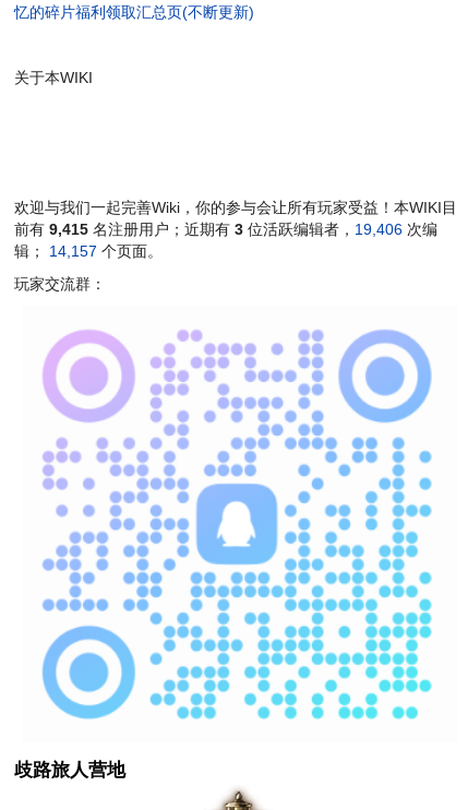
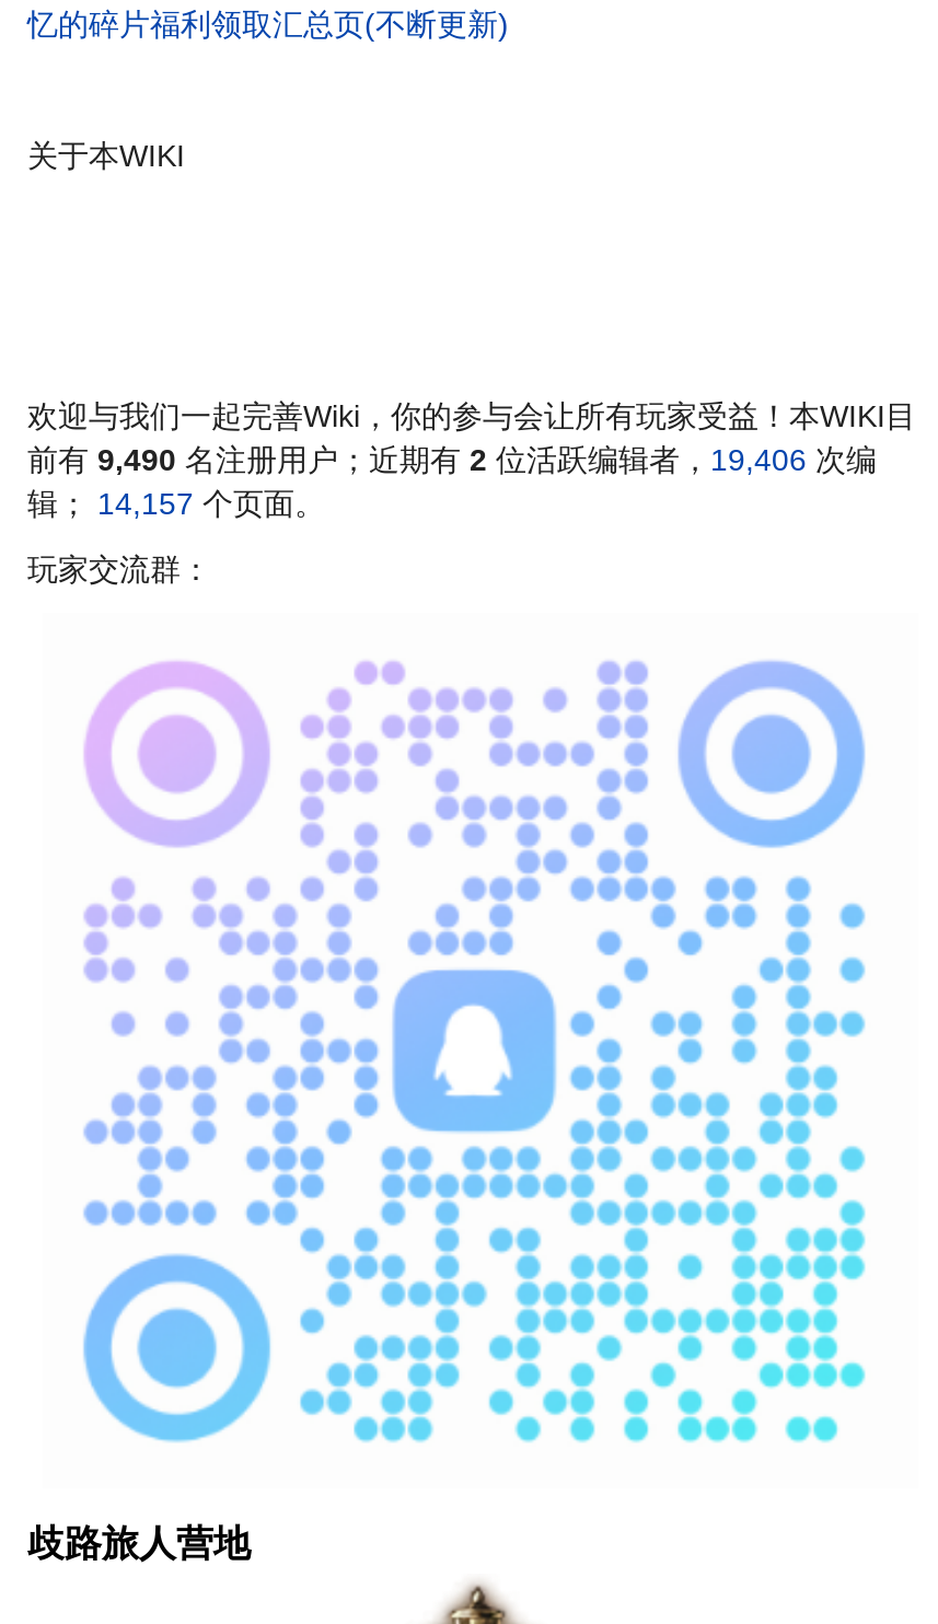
- 前有9,415名注册用户；近期有3位活跃编辑者，19,406次编
+ 前有9,490名注册用户；近期有2位活跃编辑者，19,406次编
